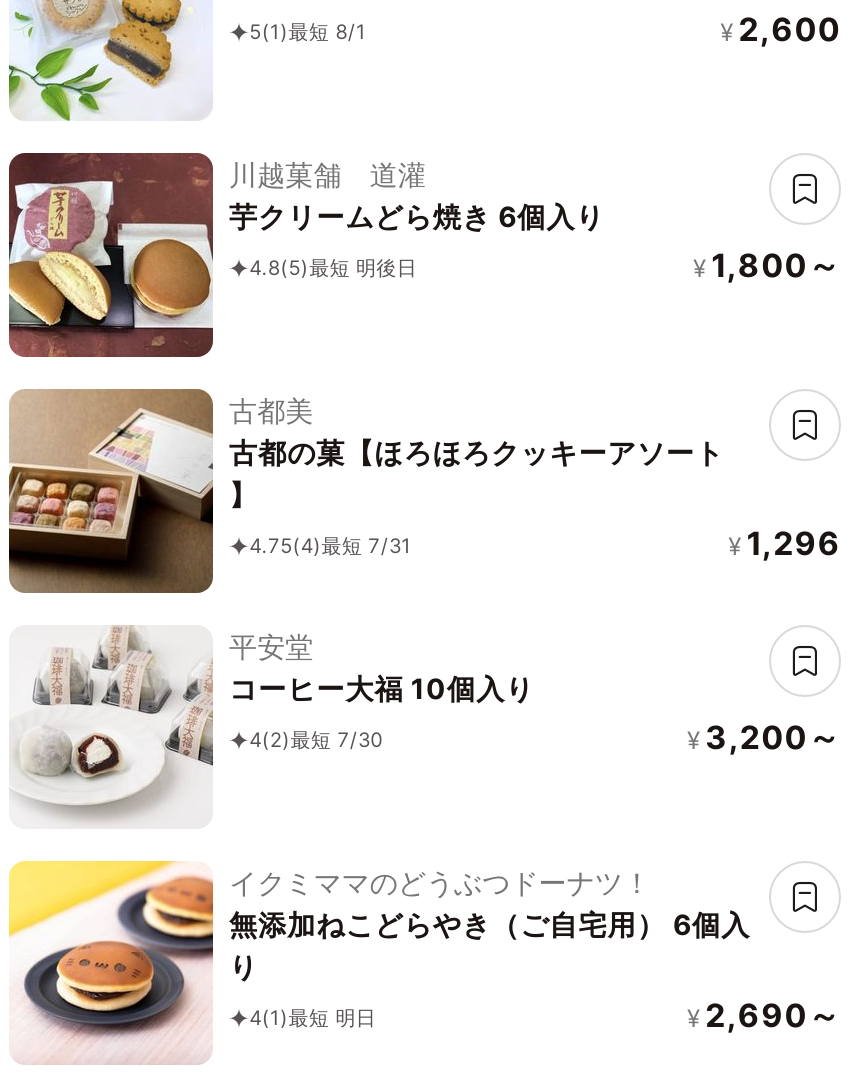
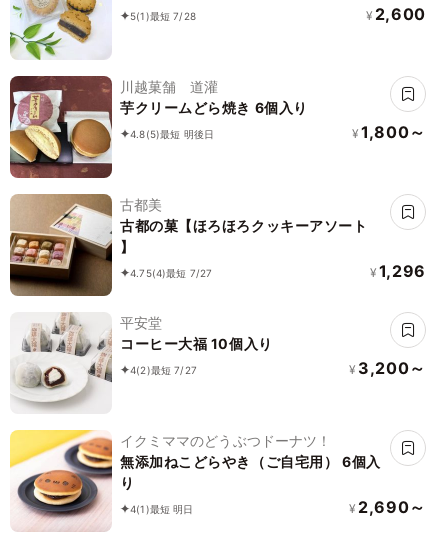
- 5(1)最短 8/1
+ 5(1)最短 7/28

- 4.75(4)最短 7/31
+ 4.75(4)最短 7/27

- 4(2)最短 7/30
+ 4(2)最短 7/27
